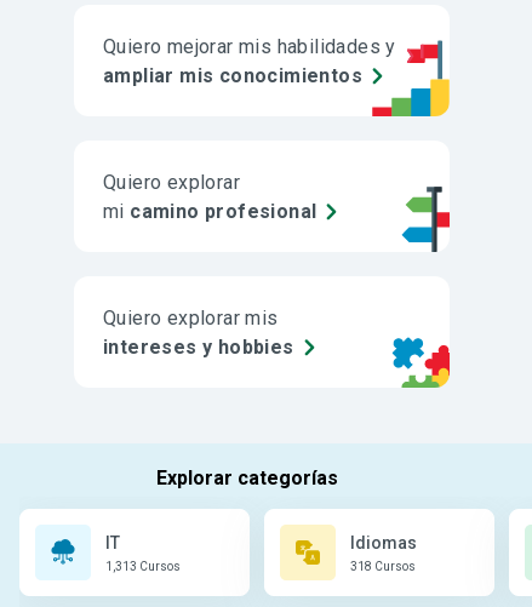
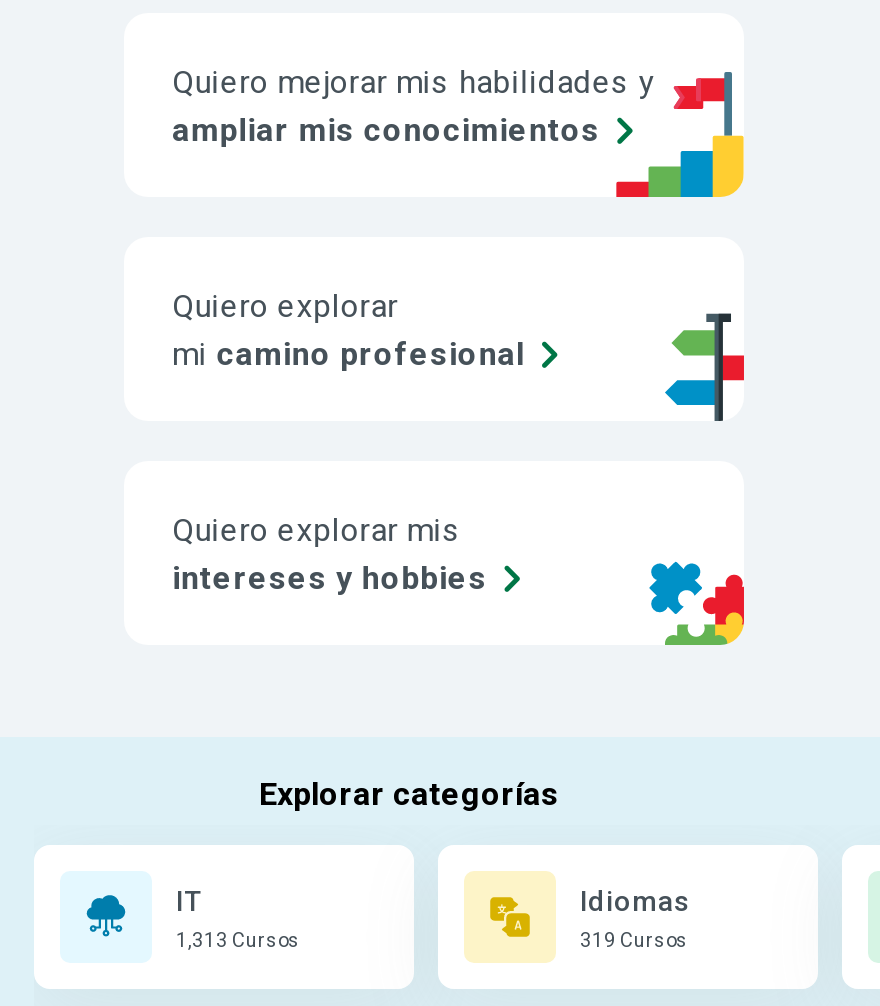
- 318 Cursos
+ 319 Cursos
